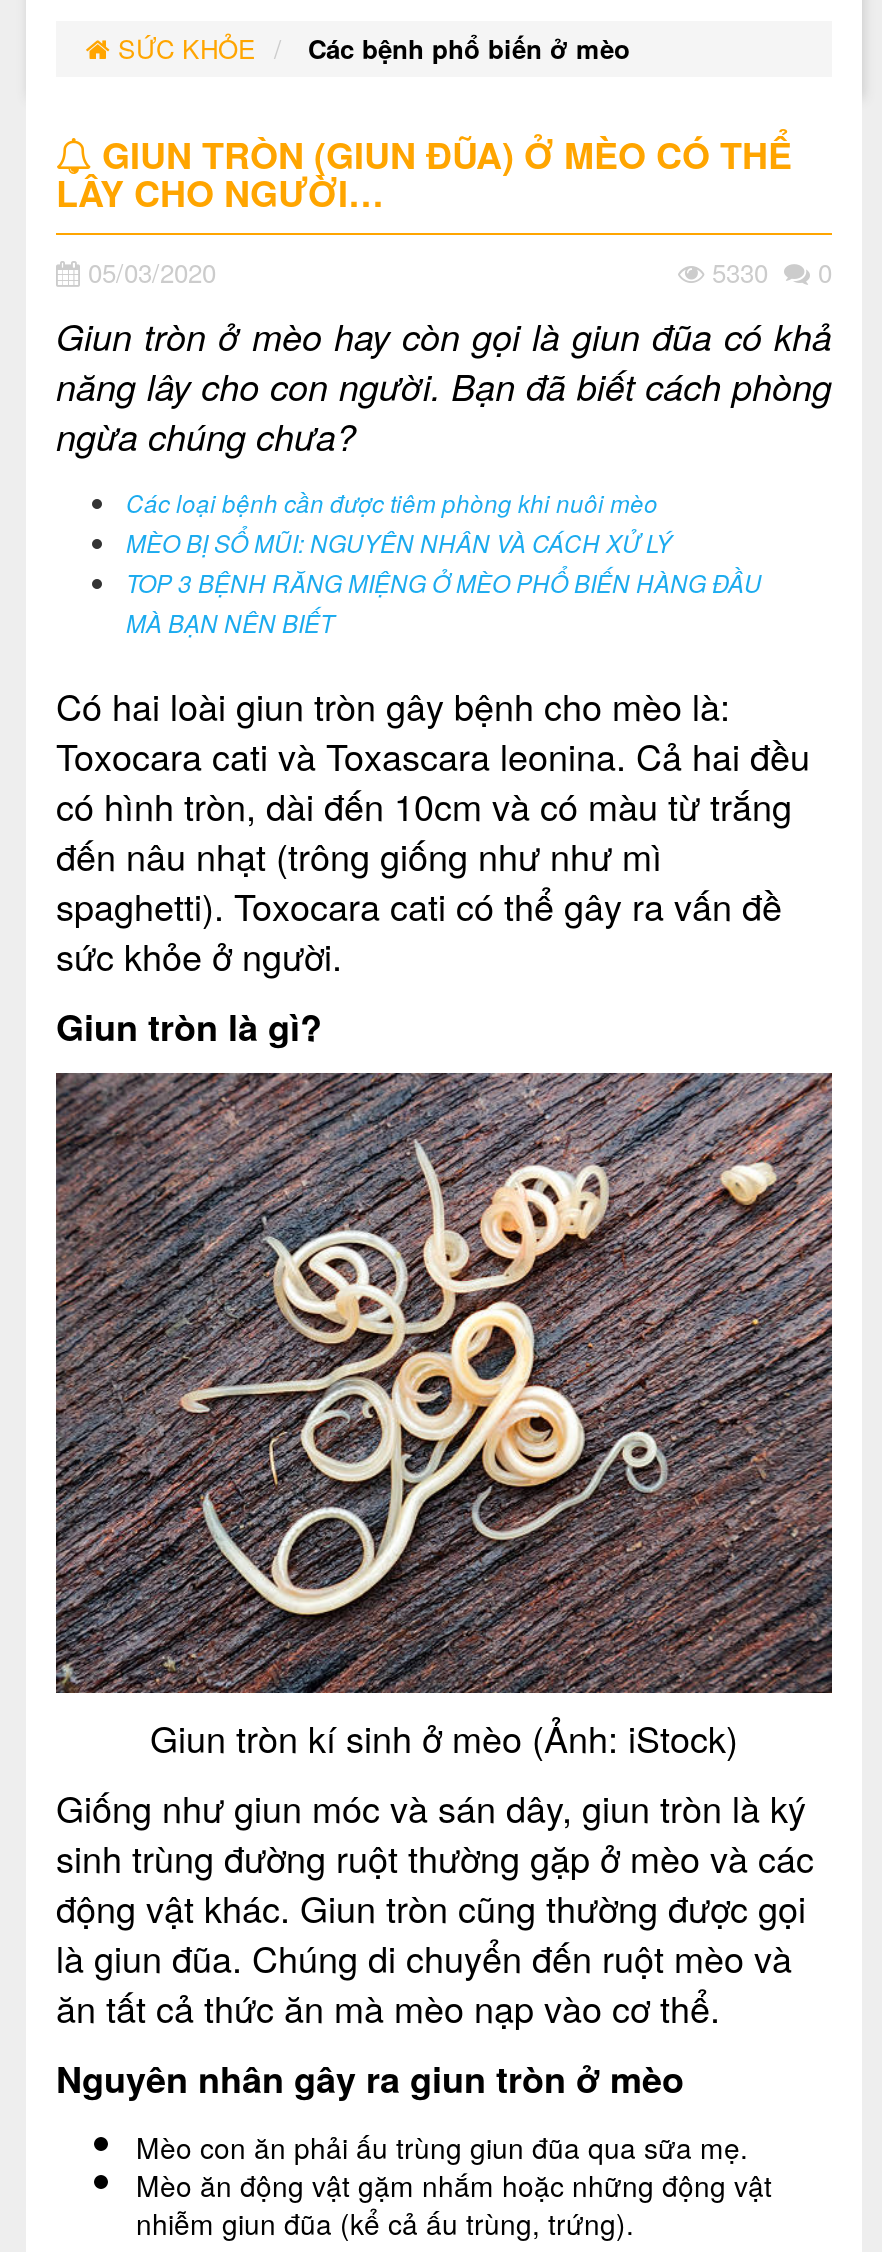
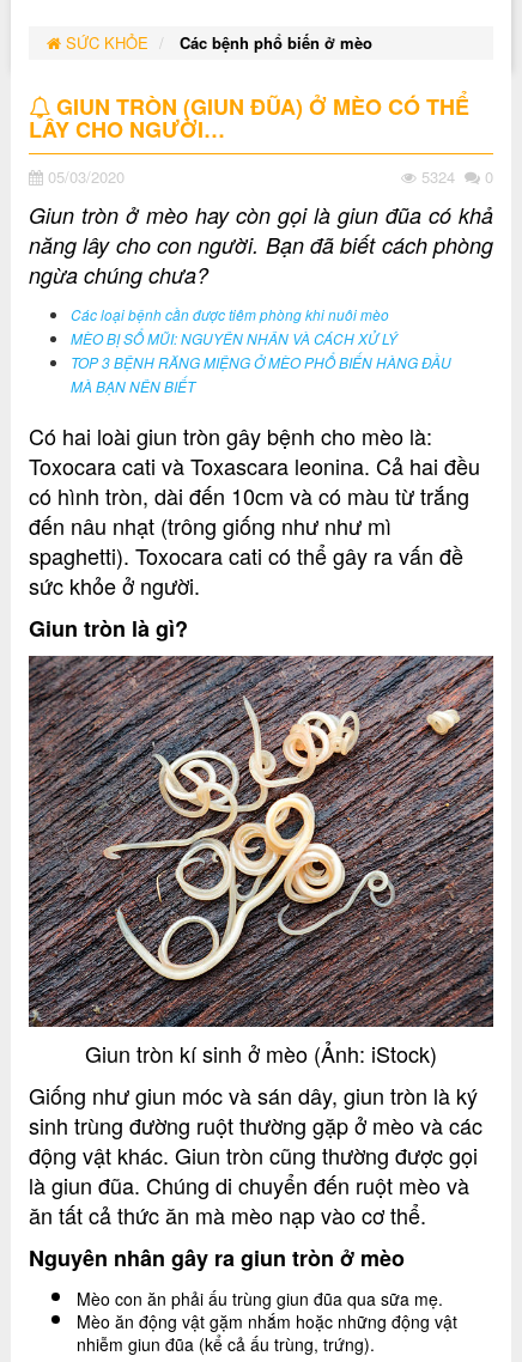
- 5330 0
+ 5324 0
